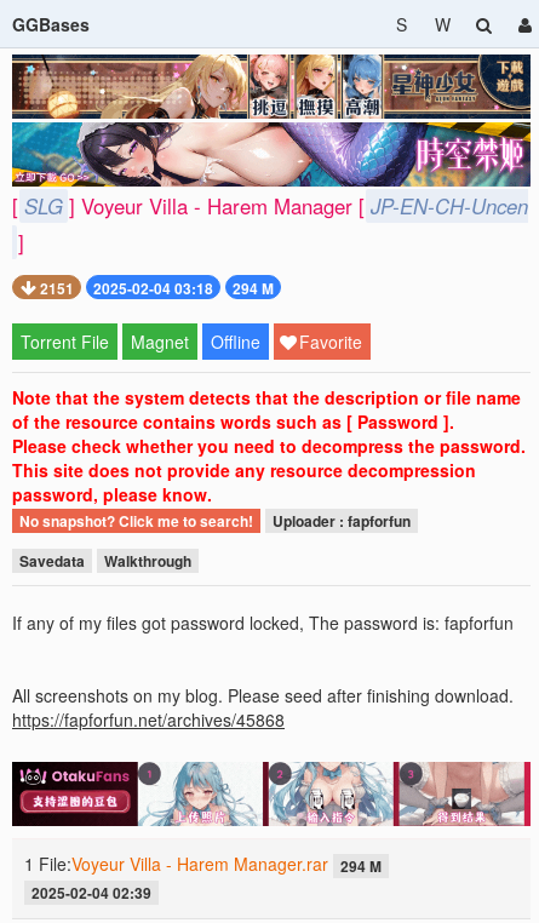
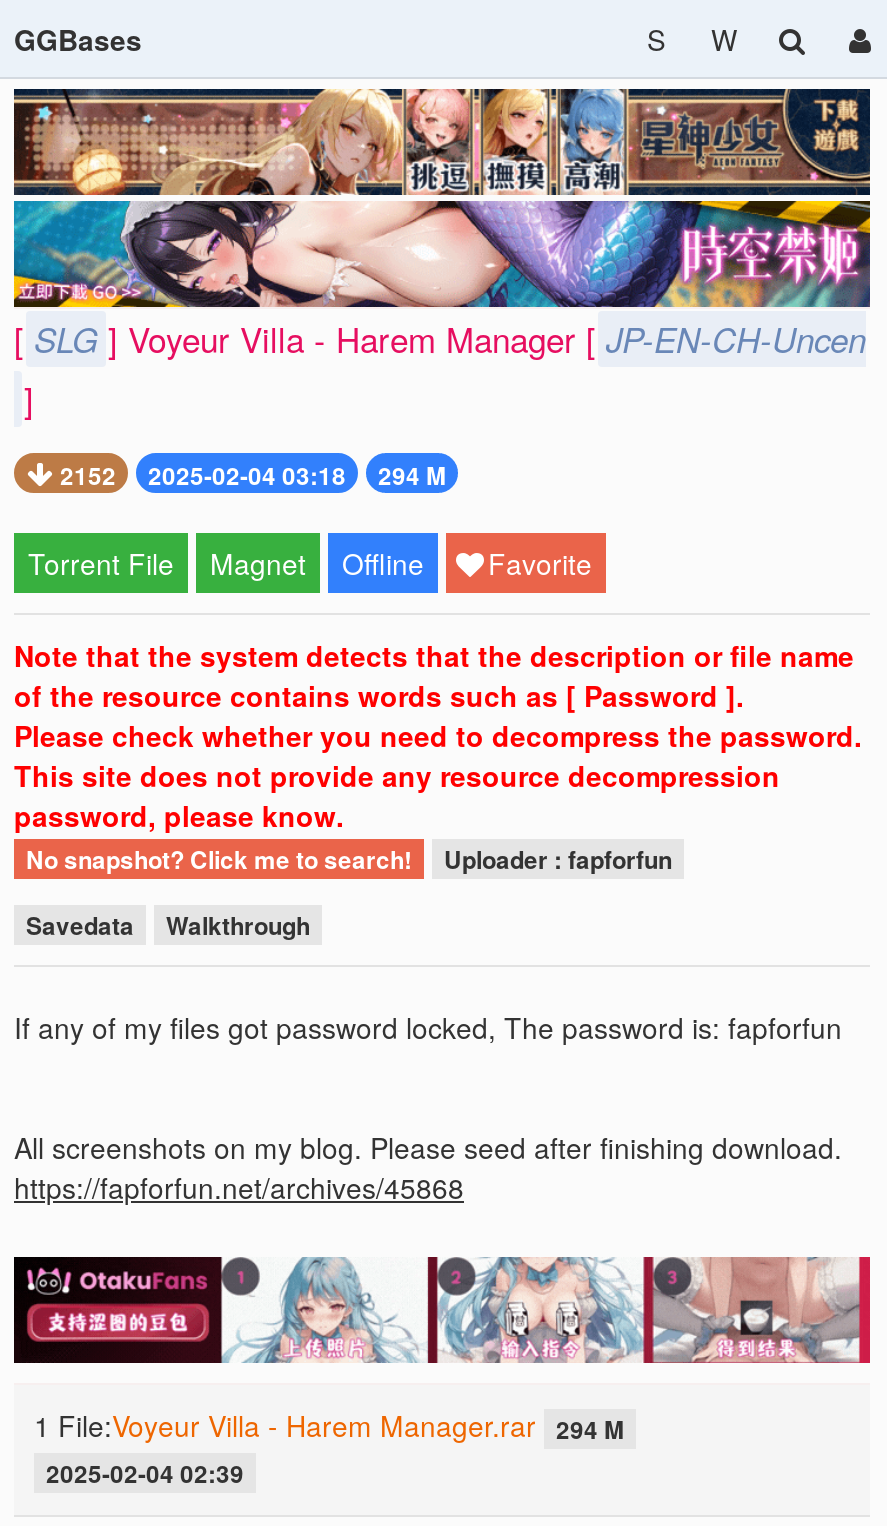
- 2151 2025-02-04 03:18 294 M
+ 2152 2025-02-04 03:18 294 M
